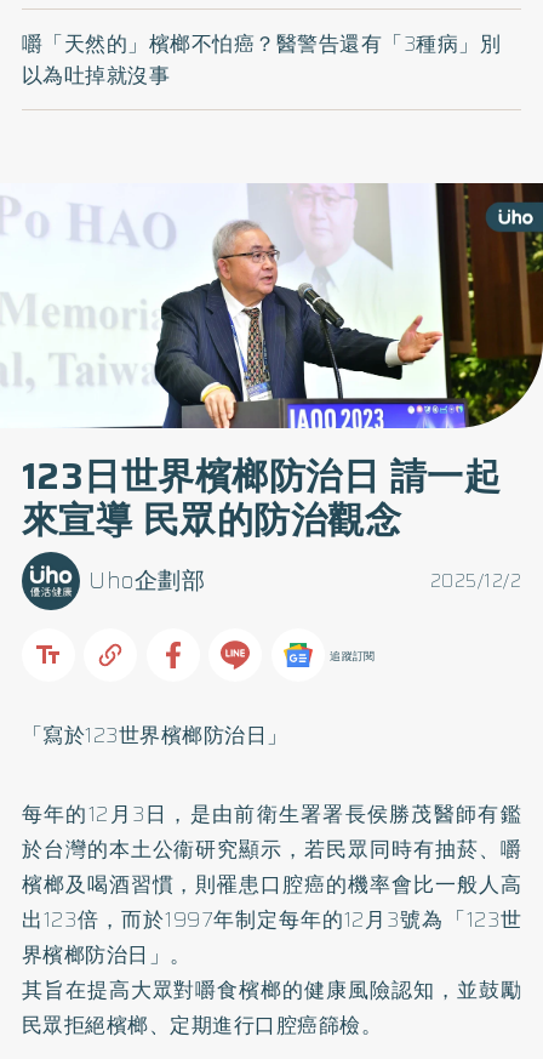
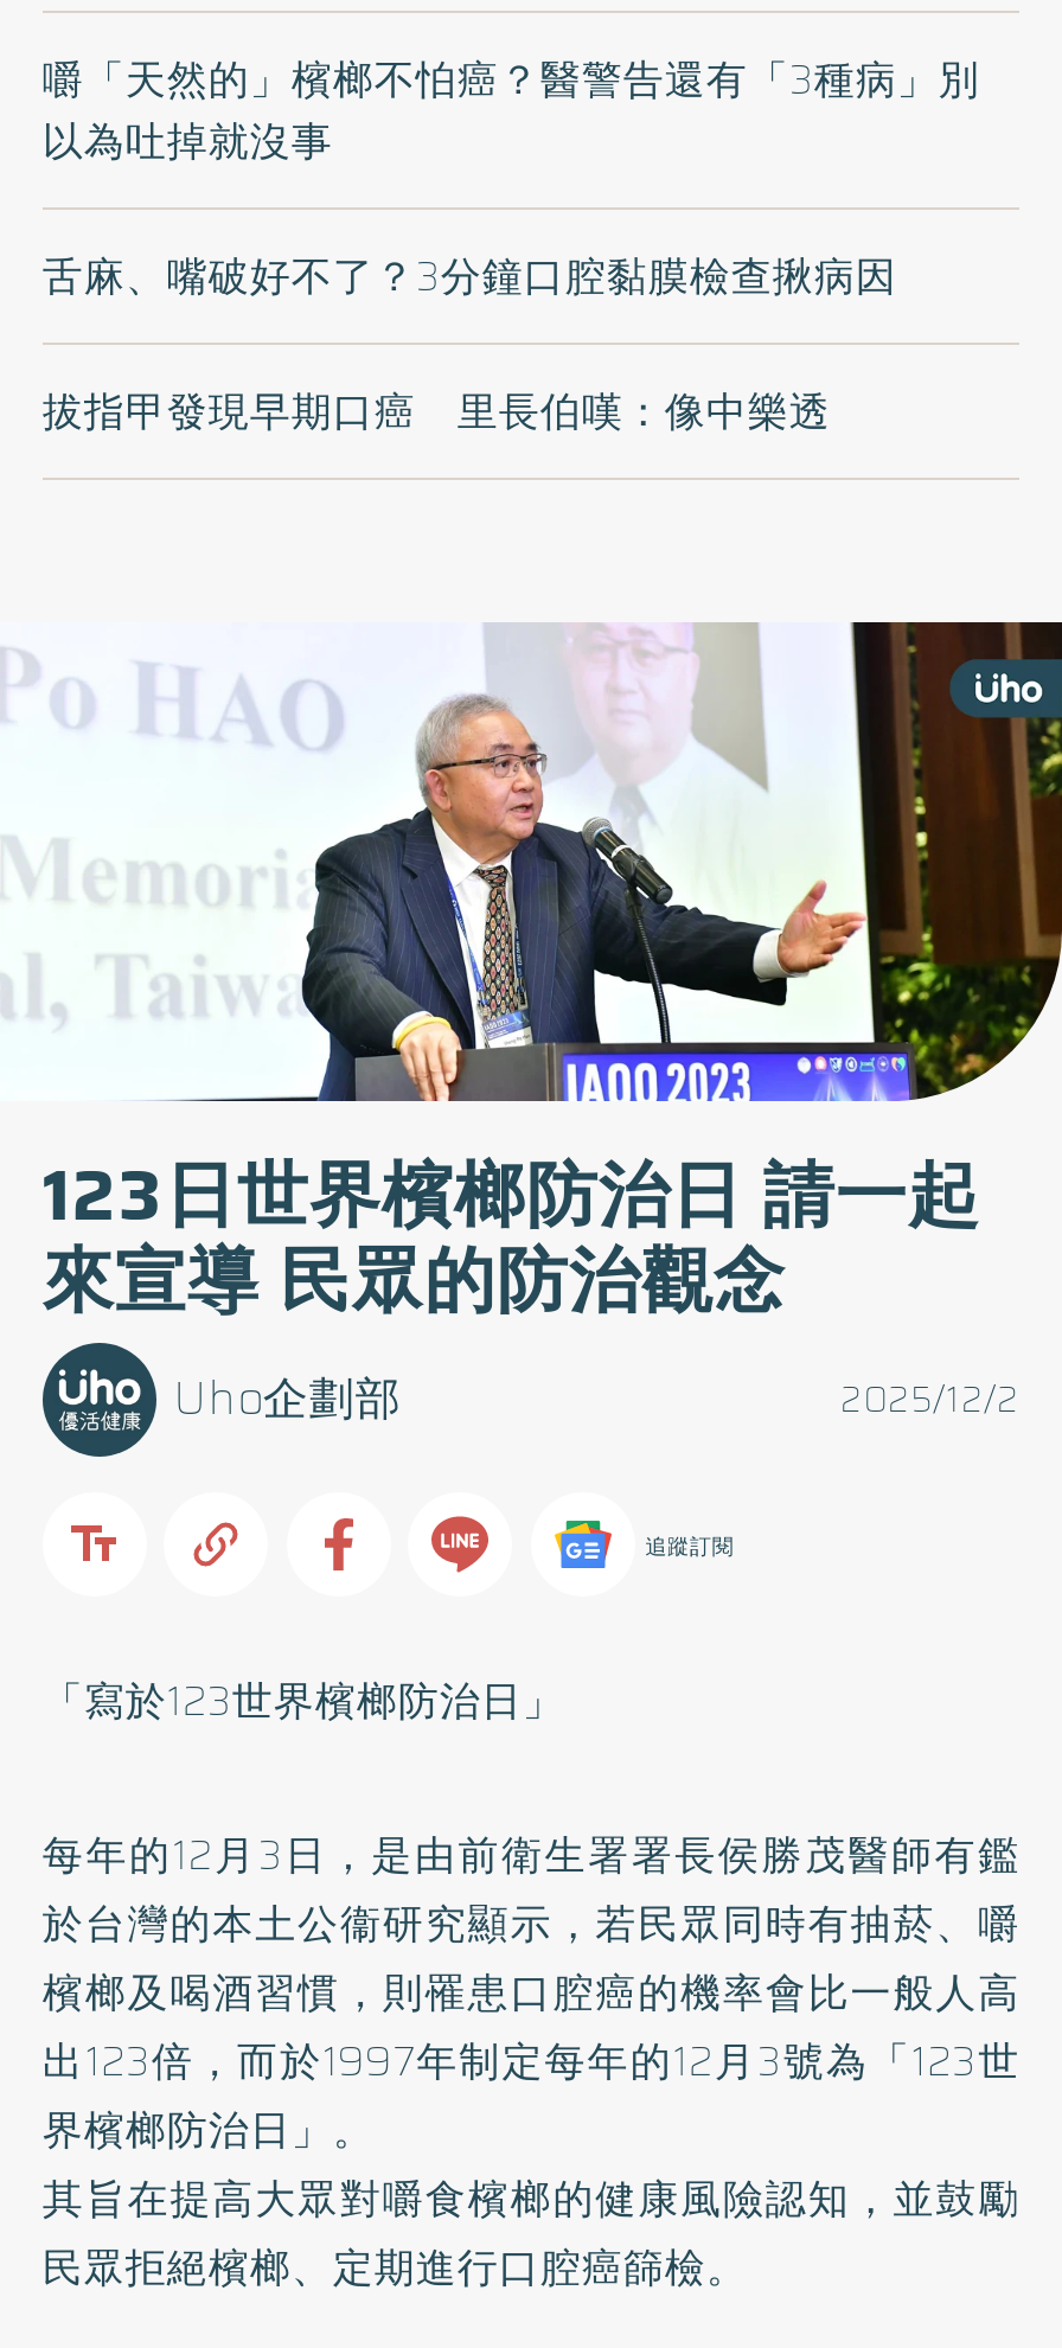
+ 舌麻、嘴破好不了？3分鐘口腔黏膜檢查揪病因
+ 拔指甲發現早期口癌 里長伯嘆：像中樂透
